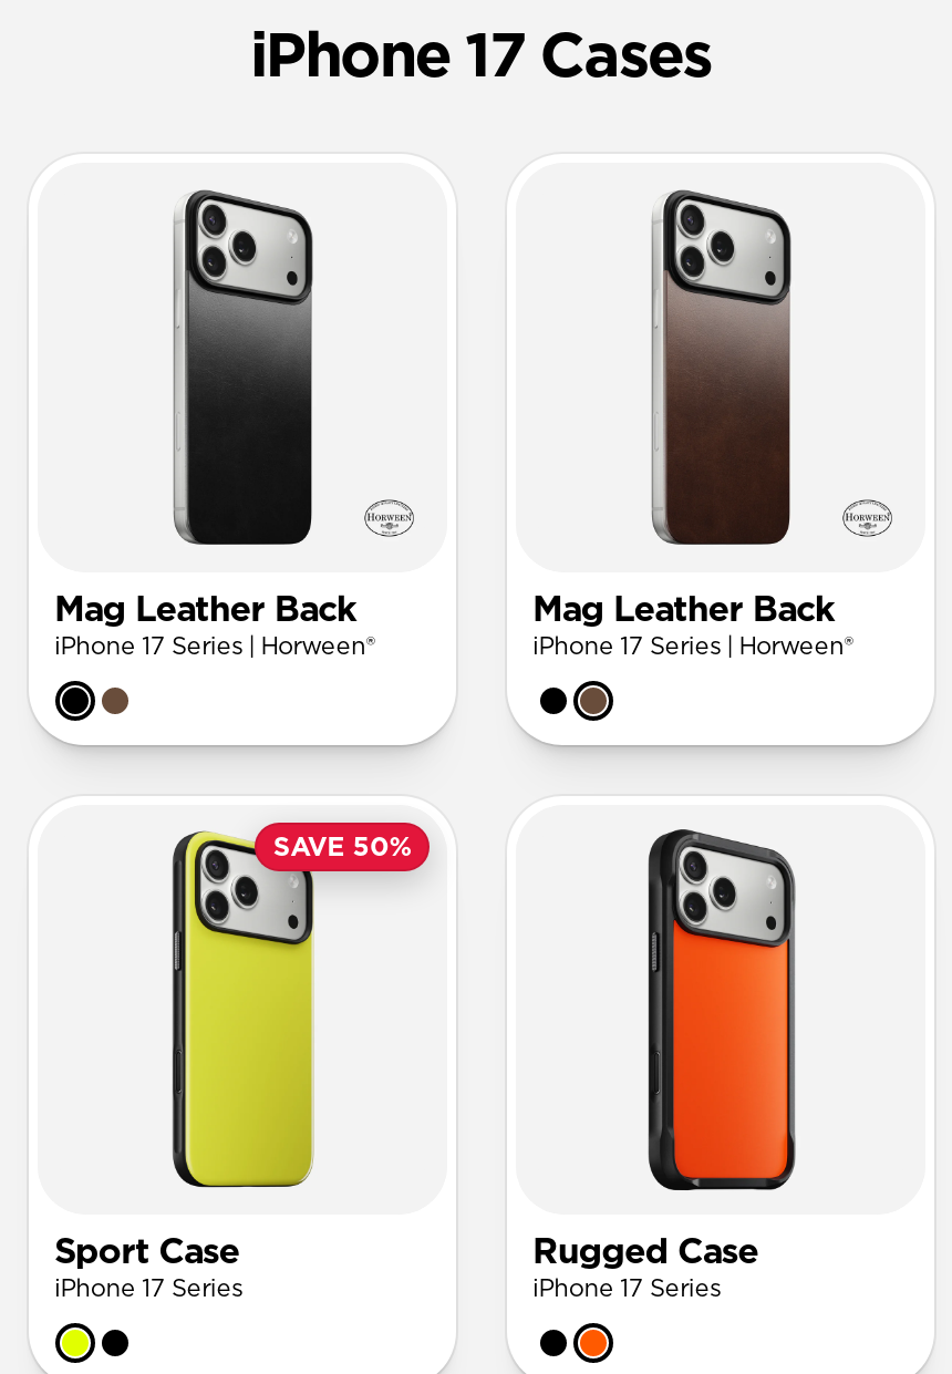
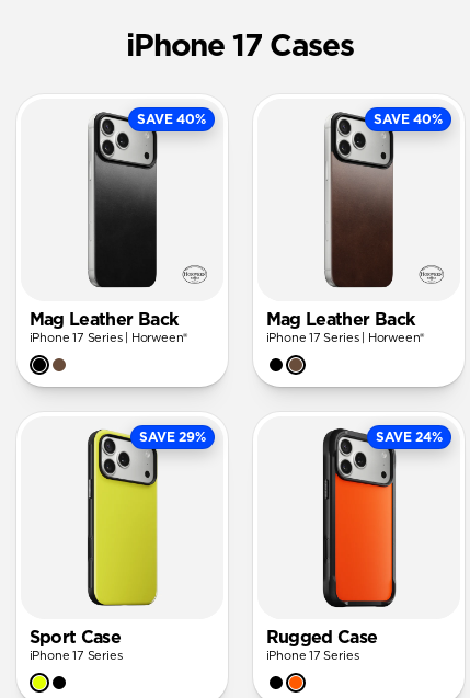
+ SAVE 40%

+ SAVE 40%

+ SAVE 24%

- SAVE 50%
+ SAVE 29%
